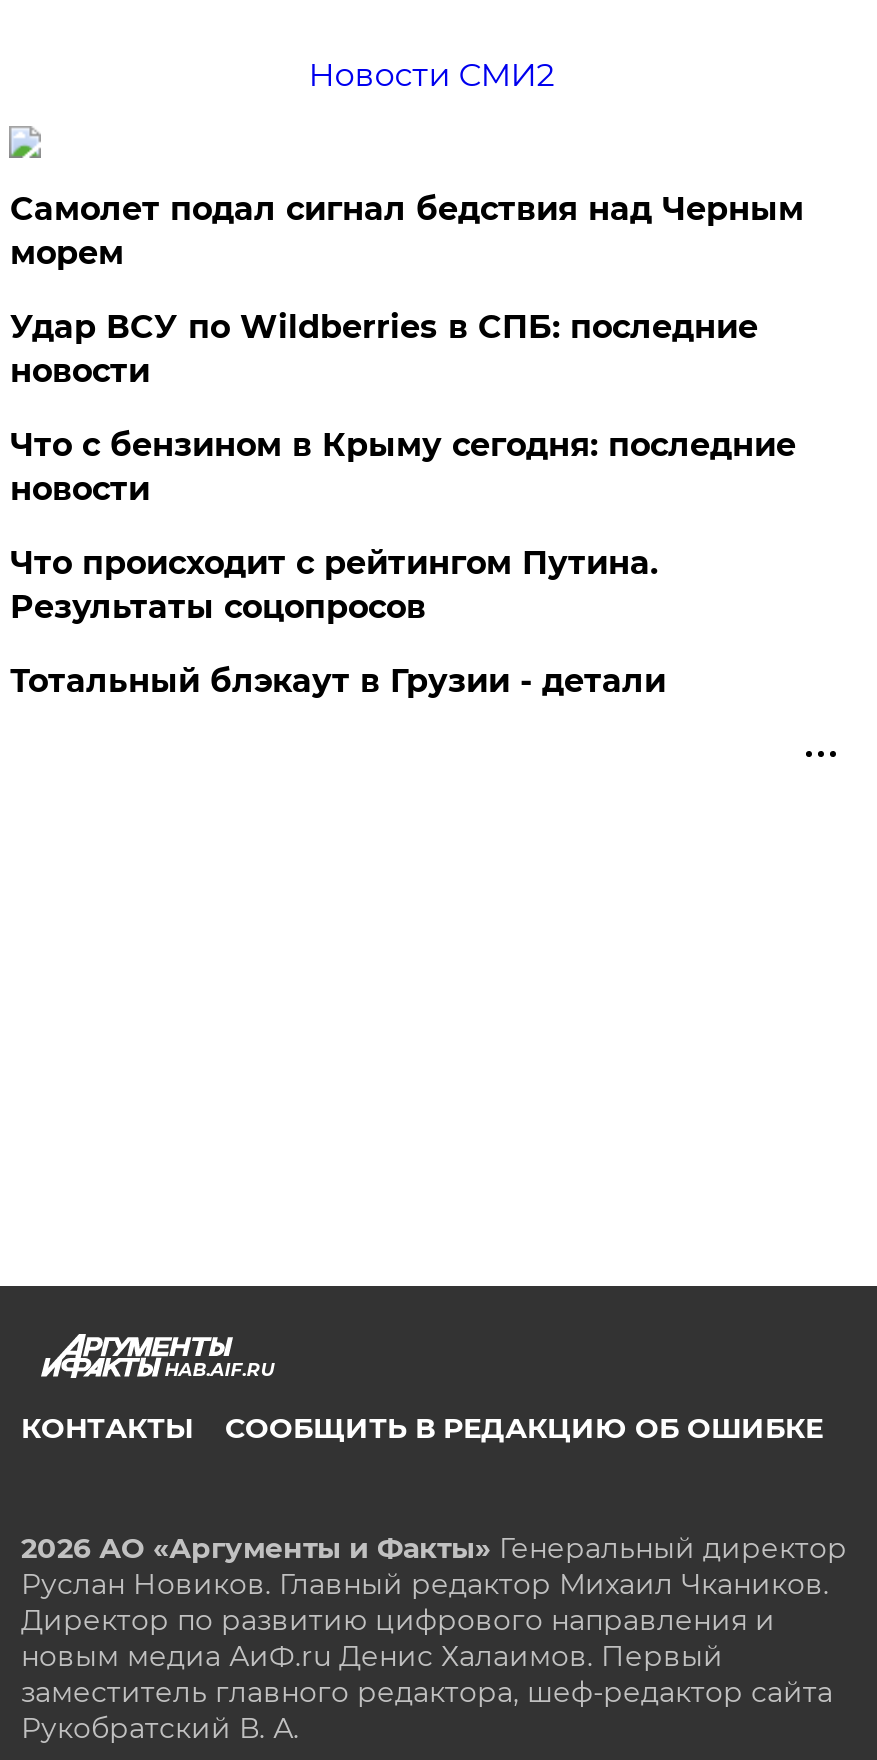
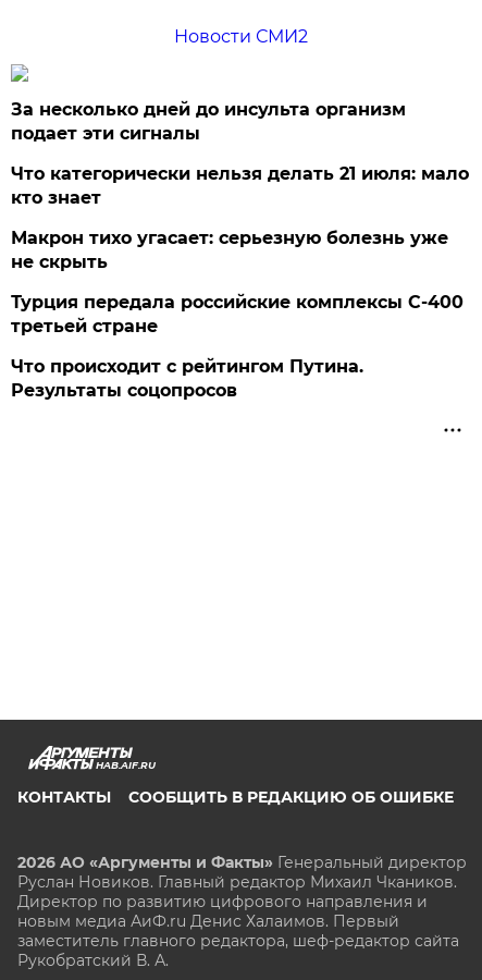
- Самолет подал сигнал бедствия над Черным
- морем
- Удар ВСУ по Wildberries в СПБ: последние
- новости
- Что с бензином в Крыму сегодня: последние
- новости
+ За несколько дней до инсульта организм
+ подает эти сигналы
+ Что категорически нельзя делать 21 июля: мало
+ кто знает
+ Макрон тихо угасает: серьезную болезнь уже
+ не скрыть
+ Турция передала российские комплексы С-400
+ третьей стране

moved down: Что происходит с рейтингом Путина. | Результаты соцопросов

- Тотальный блэкаут в Грузии - детали
